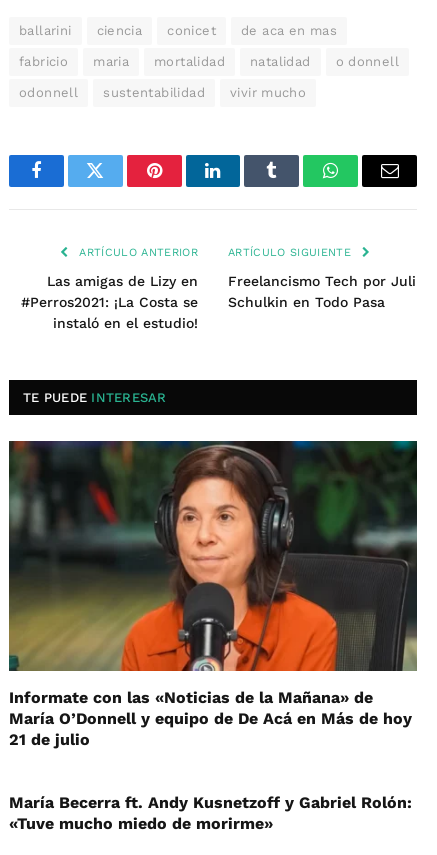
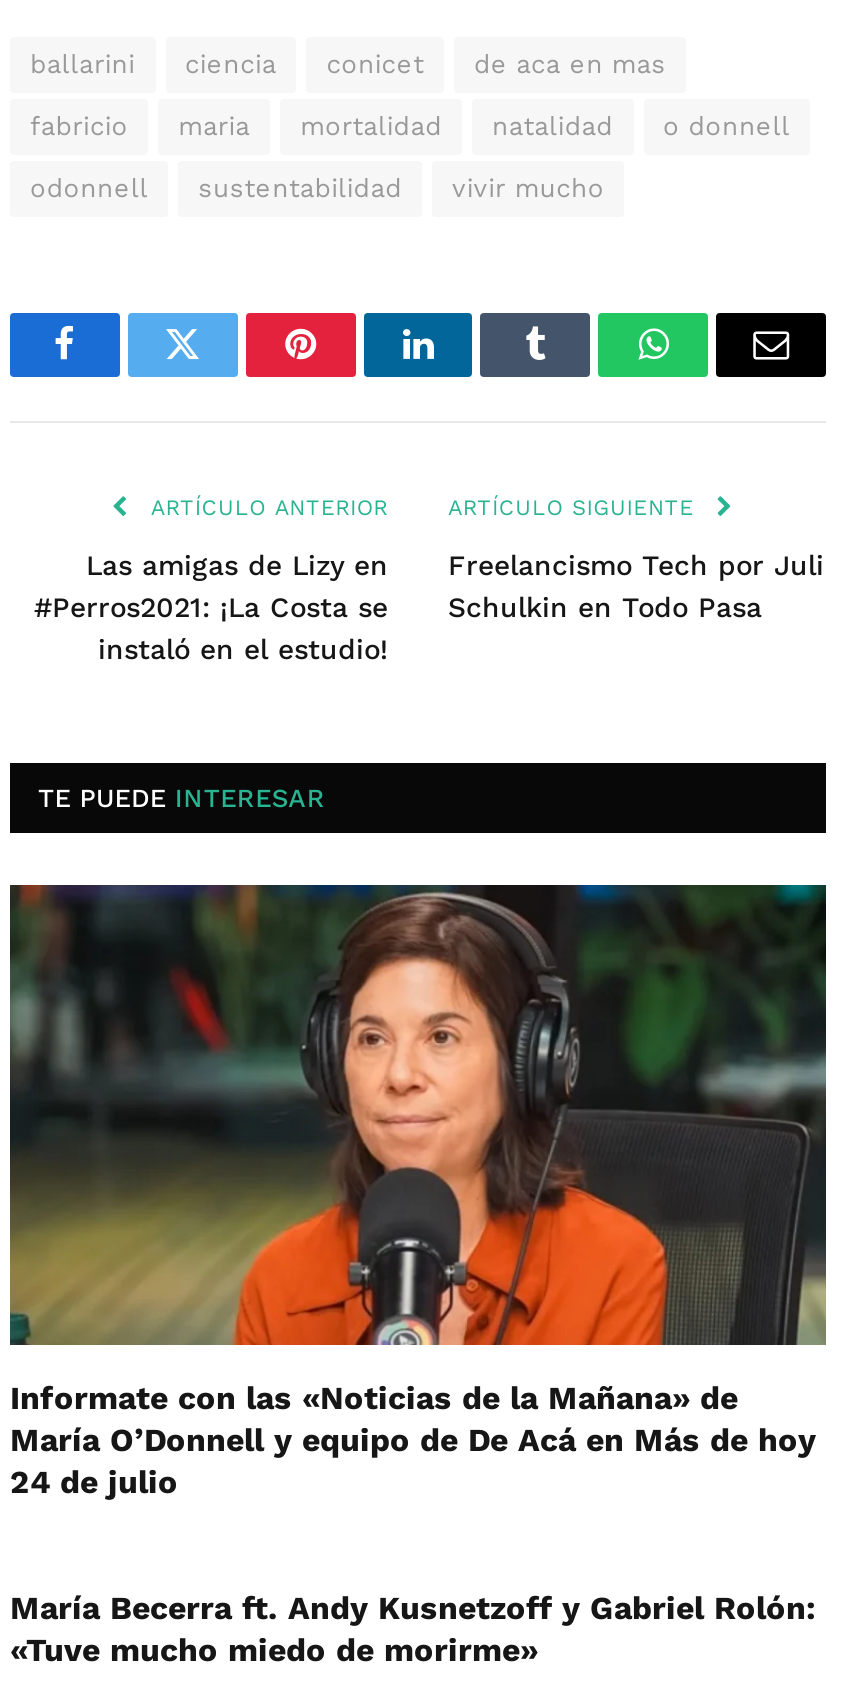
- 21 de julio
+ 24 de julio
